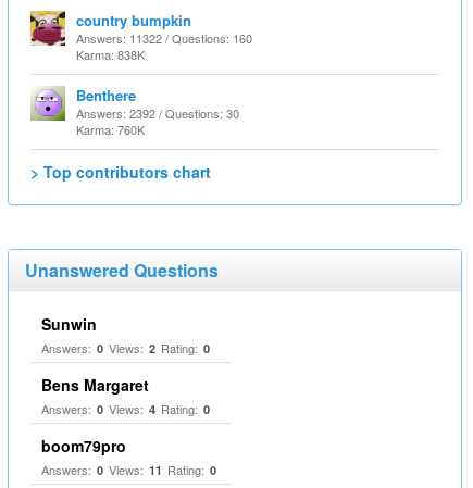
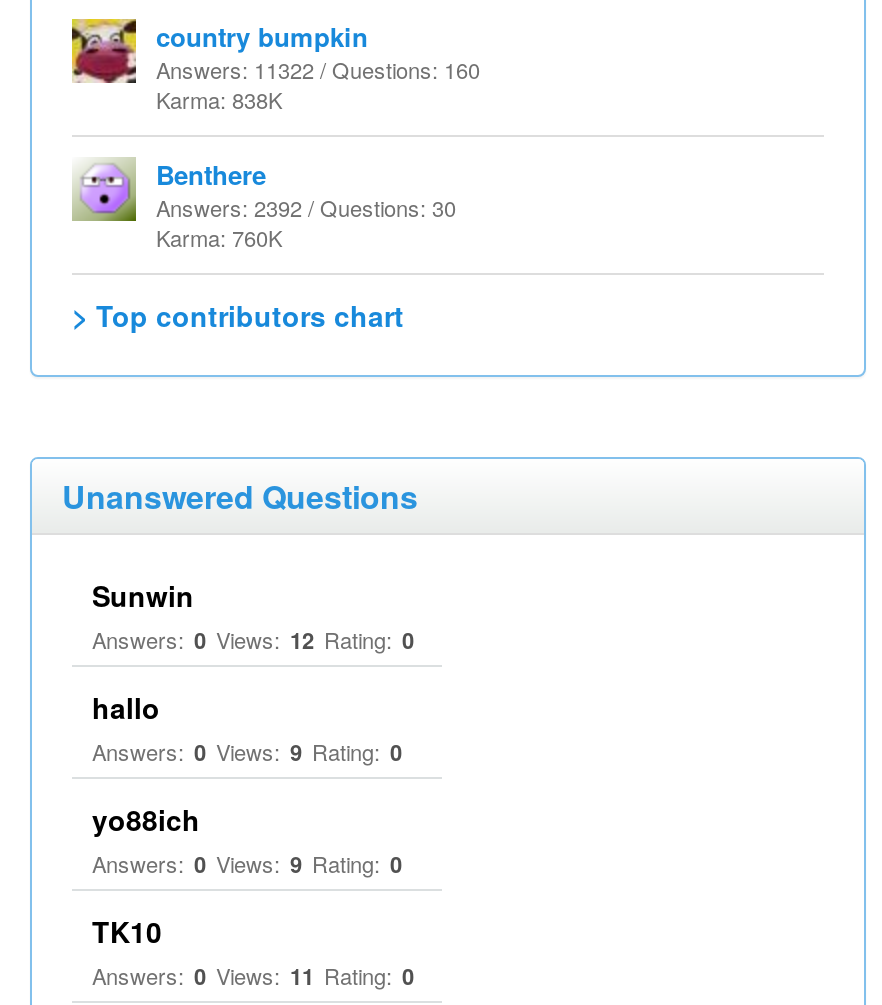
- Answers: 0 Views: 2 Rating: 0
- Bens Margaret
- Answers: 0 Views: 4 Rating: 0
- boom79pro
+ Answers: 0 Views: 12 Rating: 0
+ hallo
+ Answers: 0 Views: 9 Rating: 0
+ yo88ich
+ Answers: 0 Views: 9 Rating: 0
+ TK10
